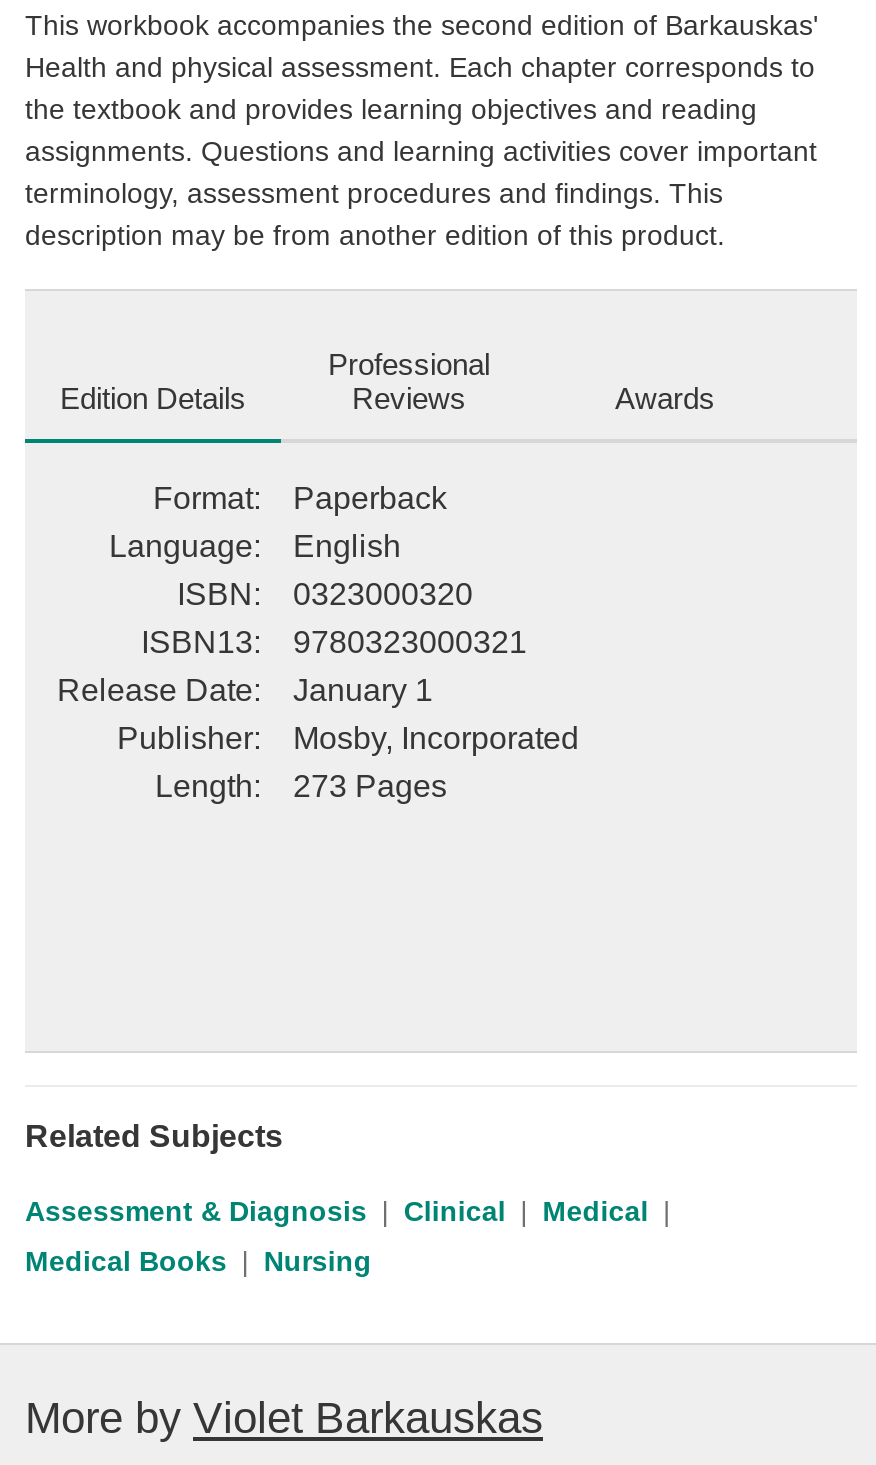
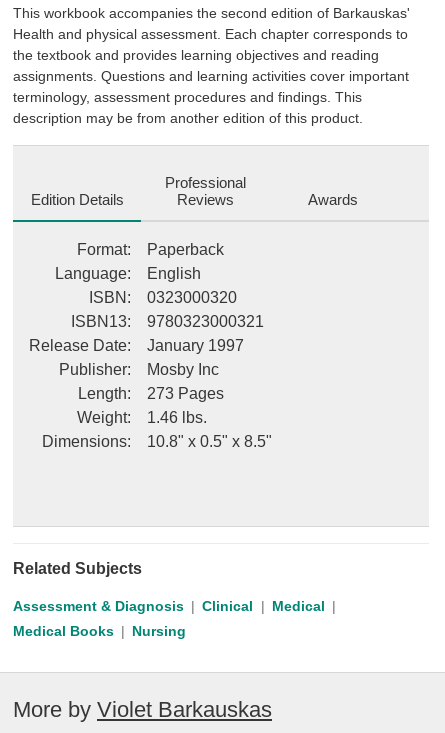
- Release Date: January 1
+ Release Date: January 1997

- Mosby, Incorporated
+ Mosby Inc

+ Weight:
+ 1.46 lbs.
+ Dimensions:
+ 10.8" x 0.5" x 8.5"
